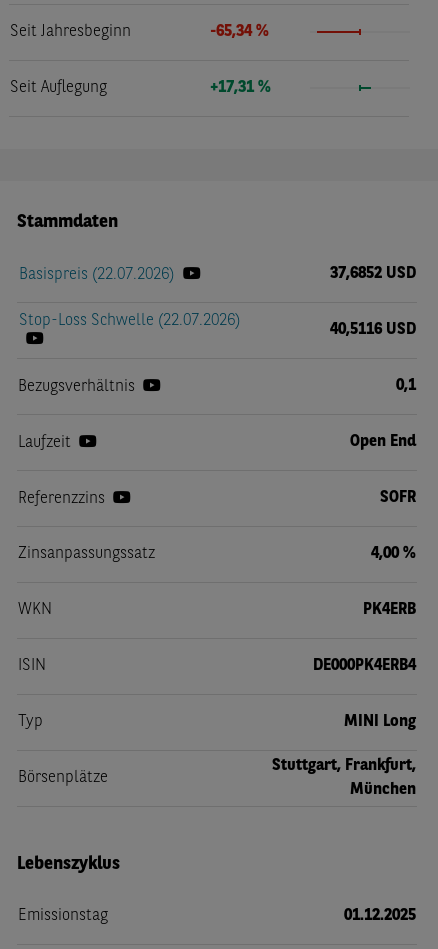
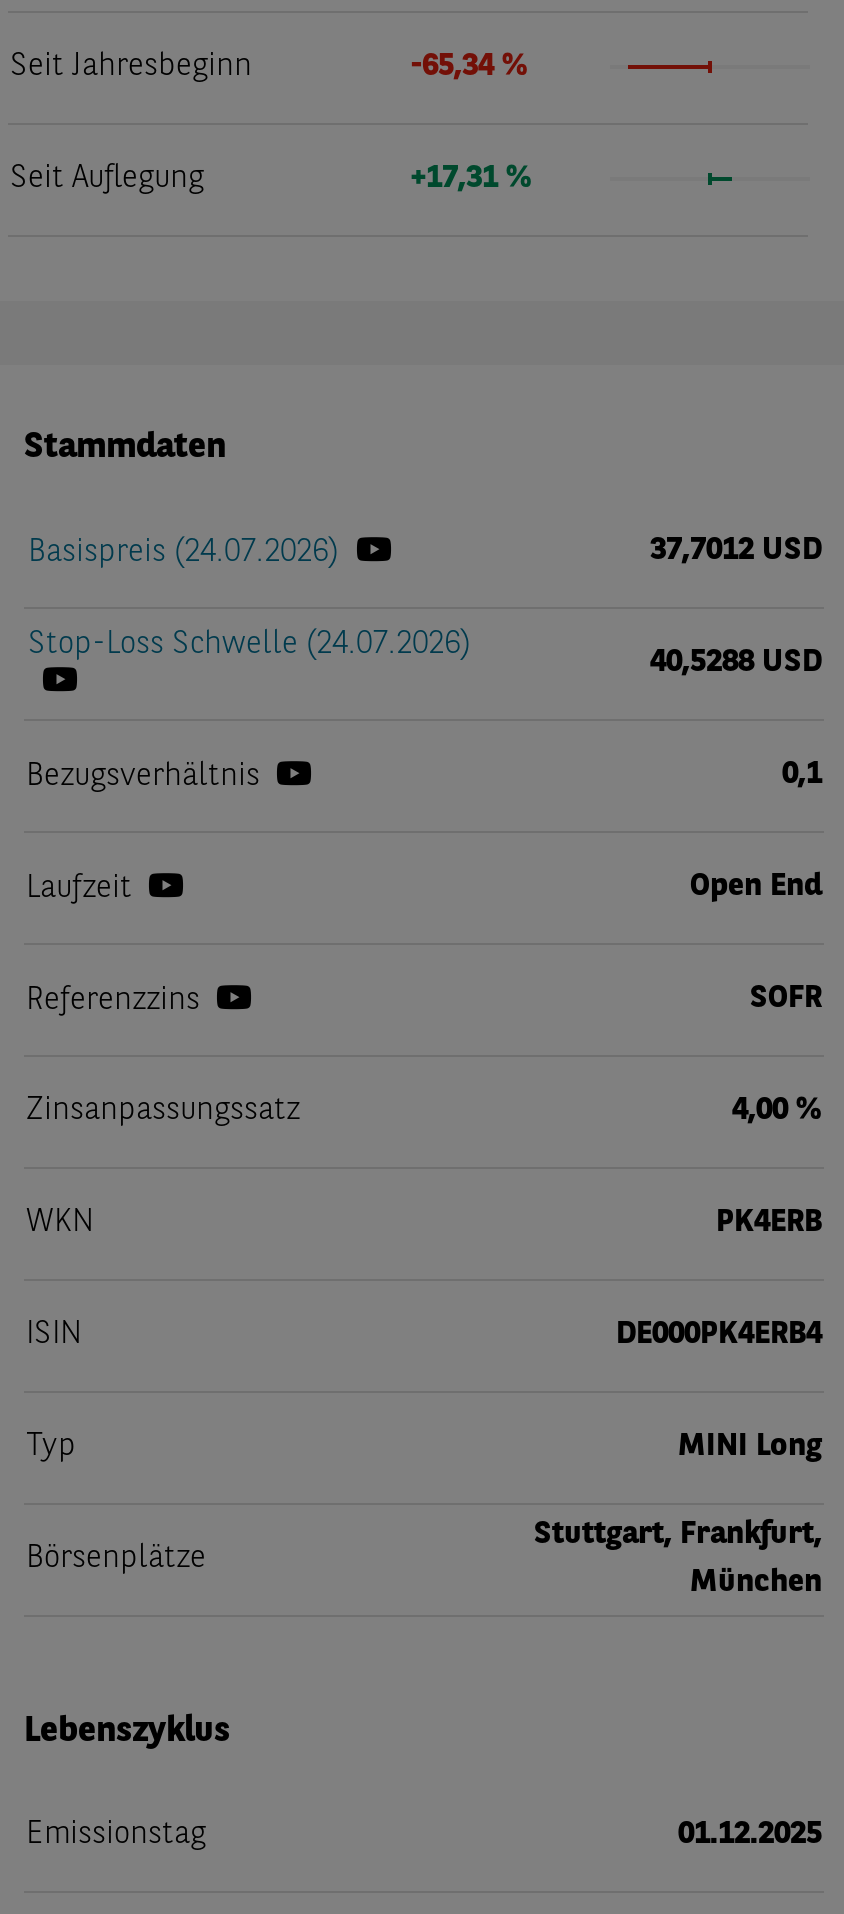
- Basispreis (22.07.2026)
+ Basispreis (24.07.2026)

- 37,6852 USD
+ 37,7012 USD

- Stop-Loss Schwelle (22.07.2026)
+ Stop-Loss Schwelle (24.07.2026)

- 40,5116 USD
+ 40,5288 USD
